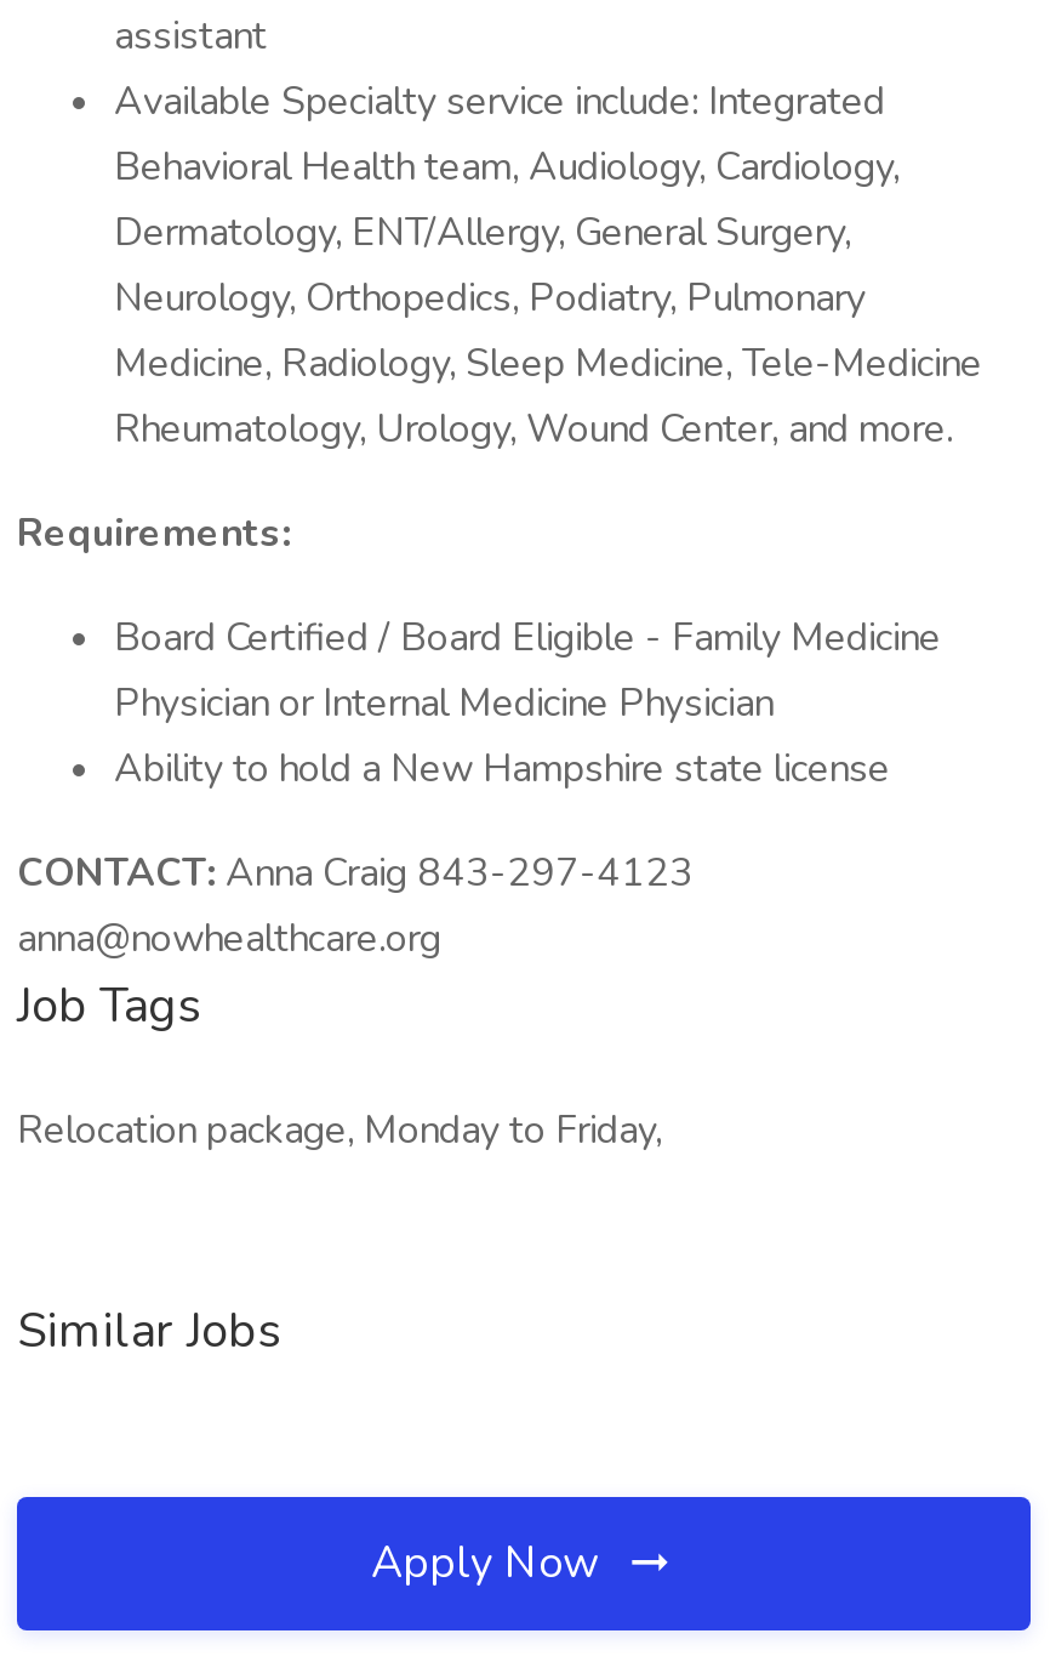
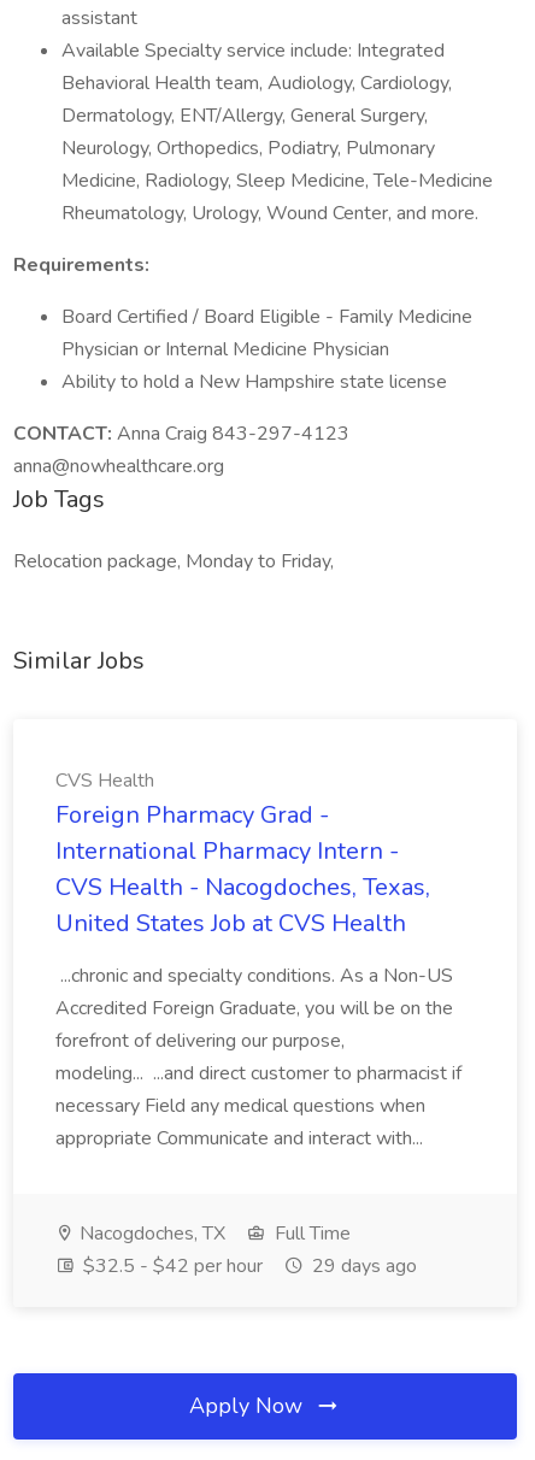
+ CVS Health
+ Foreign Pharmacy Grad -
+ International Pharmacy Intern -
+ CVS Health - Nacogdoches, Texas,
+ United States Job at CVS Health
+ ...chronic and specialty conditions. As a Non-US
+ Accredited Foreign Graduate, you will be on the
+ forefront of delivering our purpose,
+ modeling... ...and direct customer to pharmacist if
+ necessary Field any medical questions when
+ appropriate Communicate and interact with...

+ Nacogdoches, TX
+ Full Time
+ $32.5 - $42 per hour
+ 29 days ago
